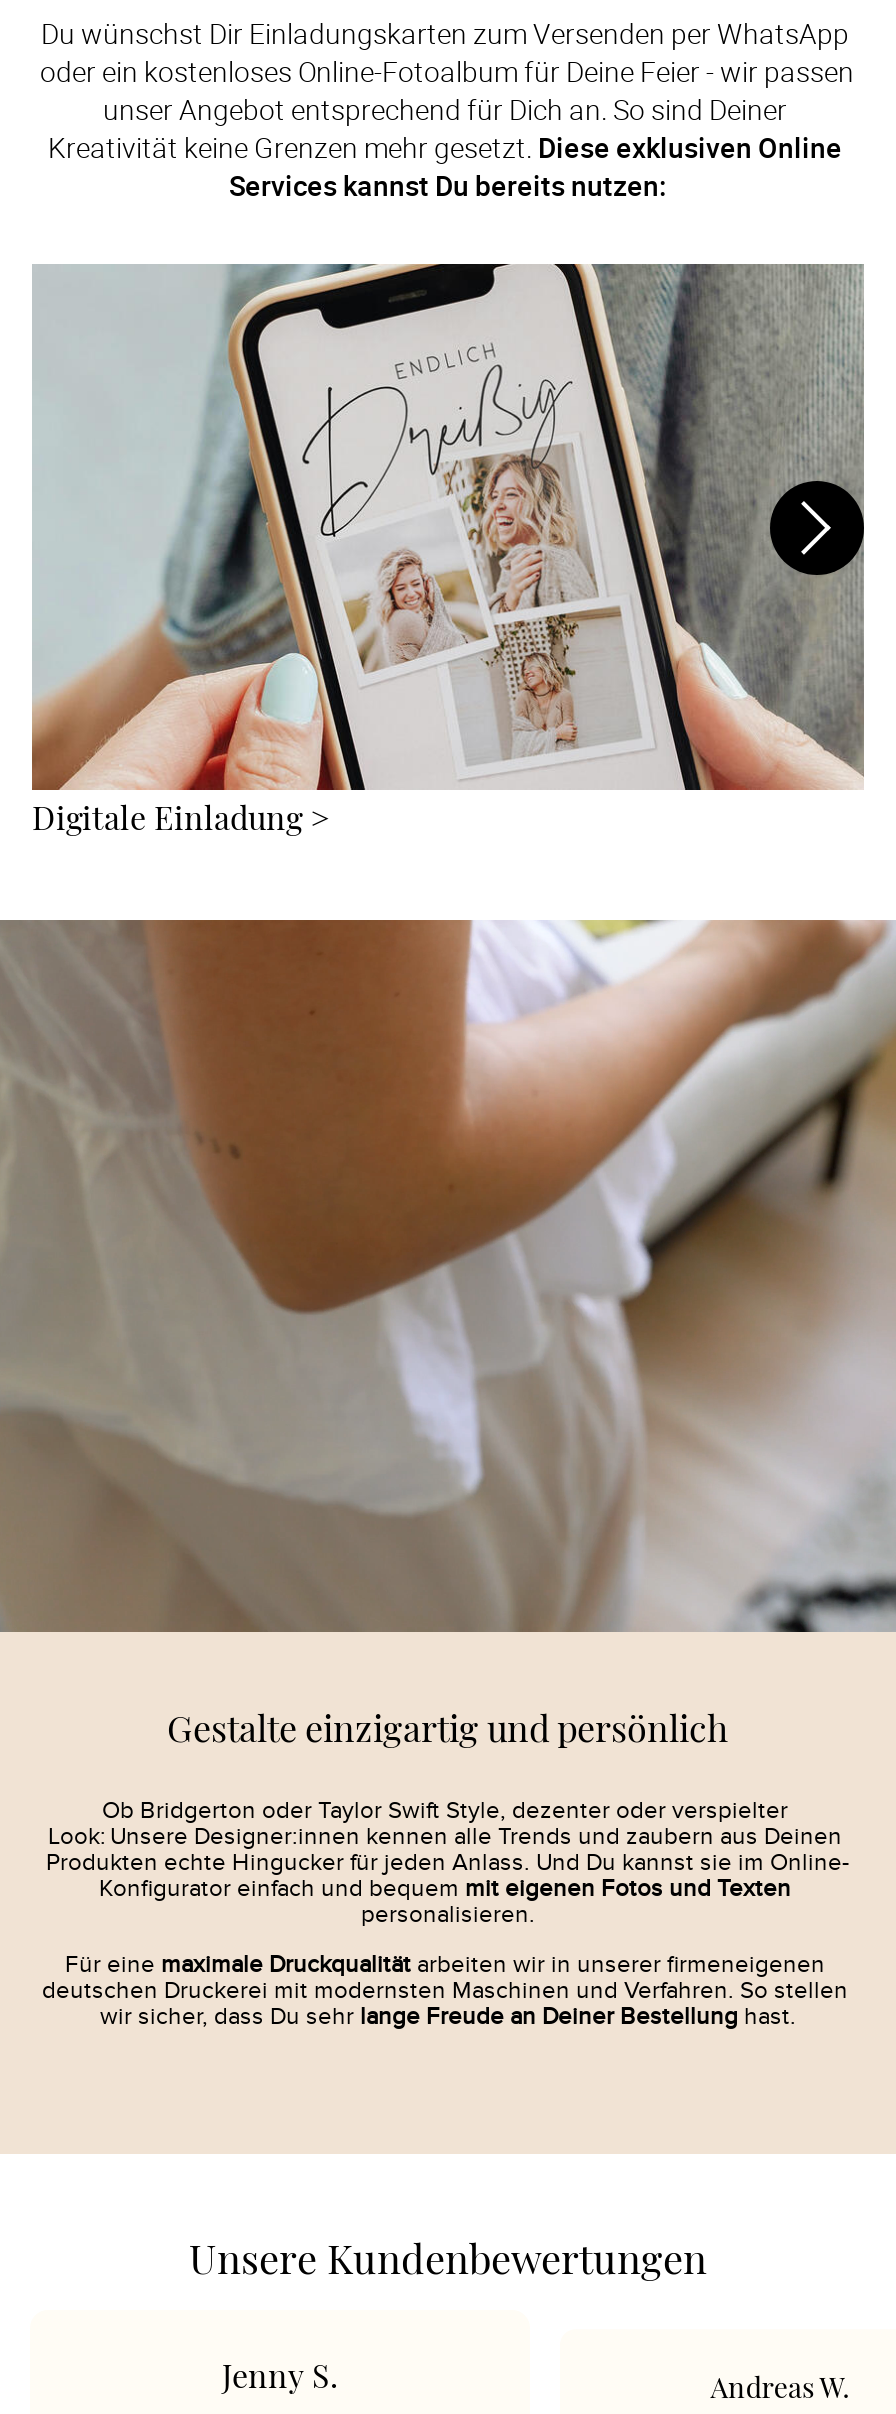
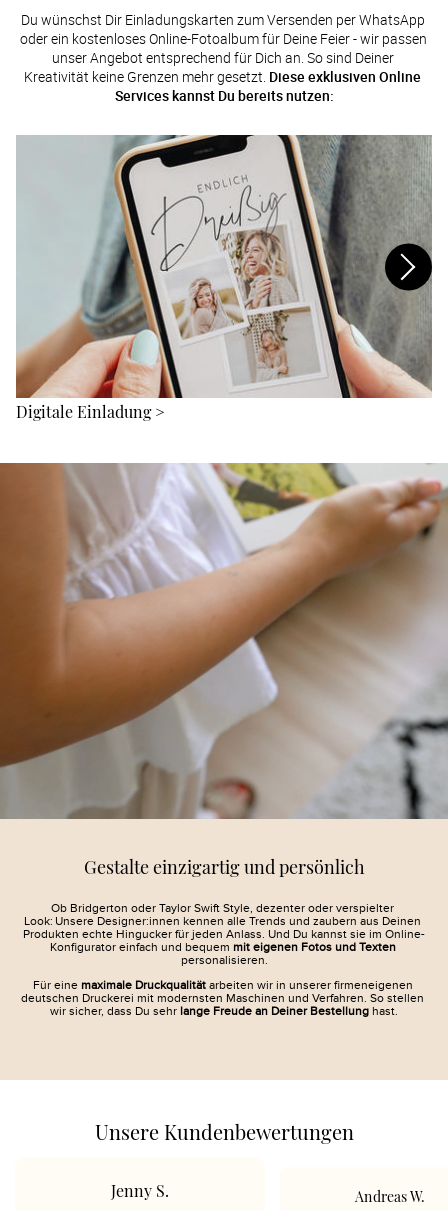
- [image]
+ [image]
